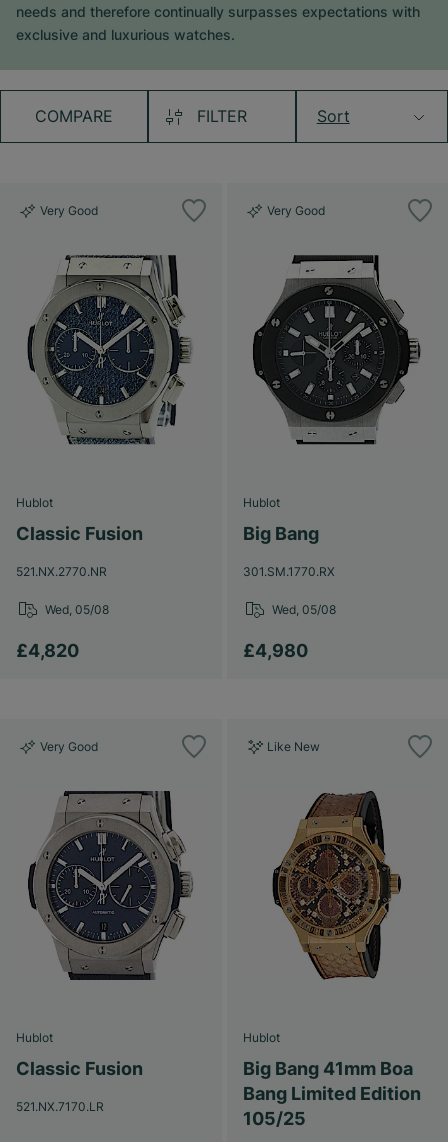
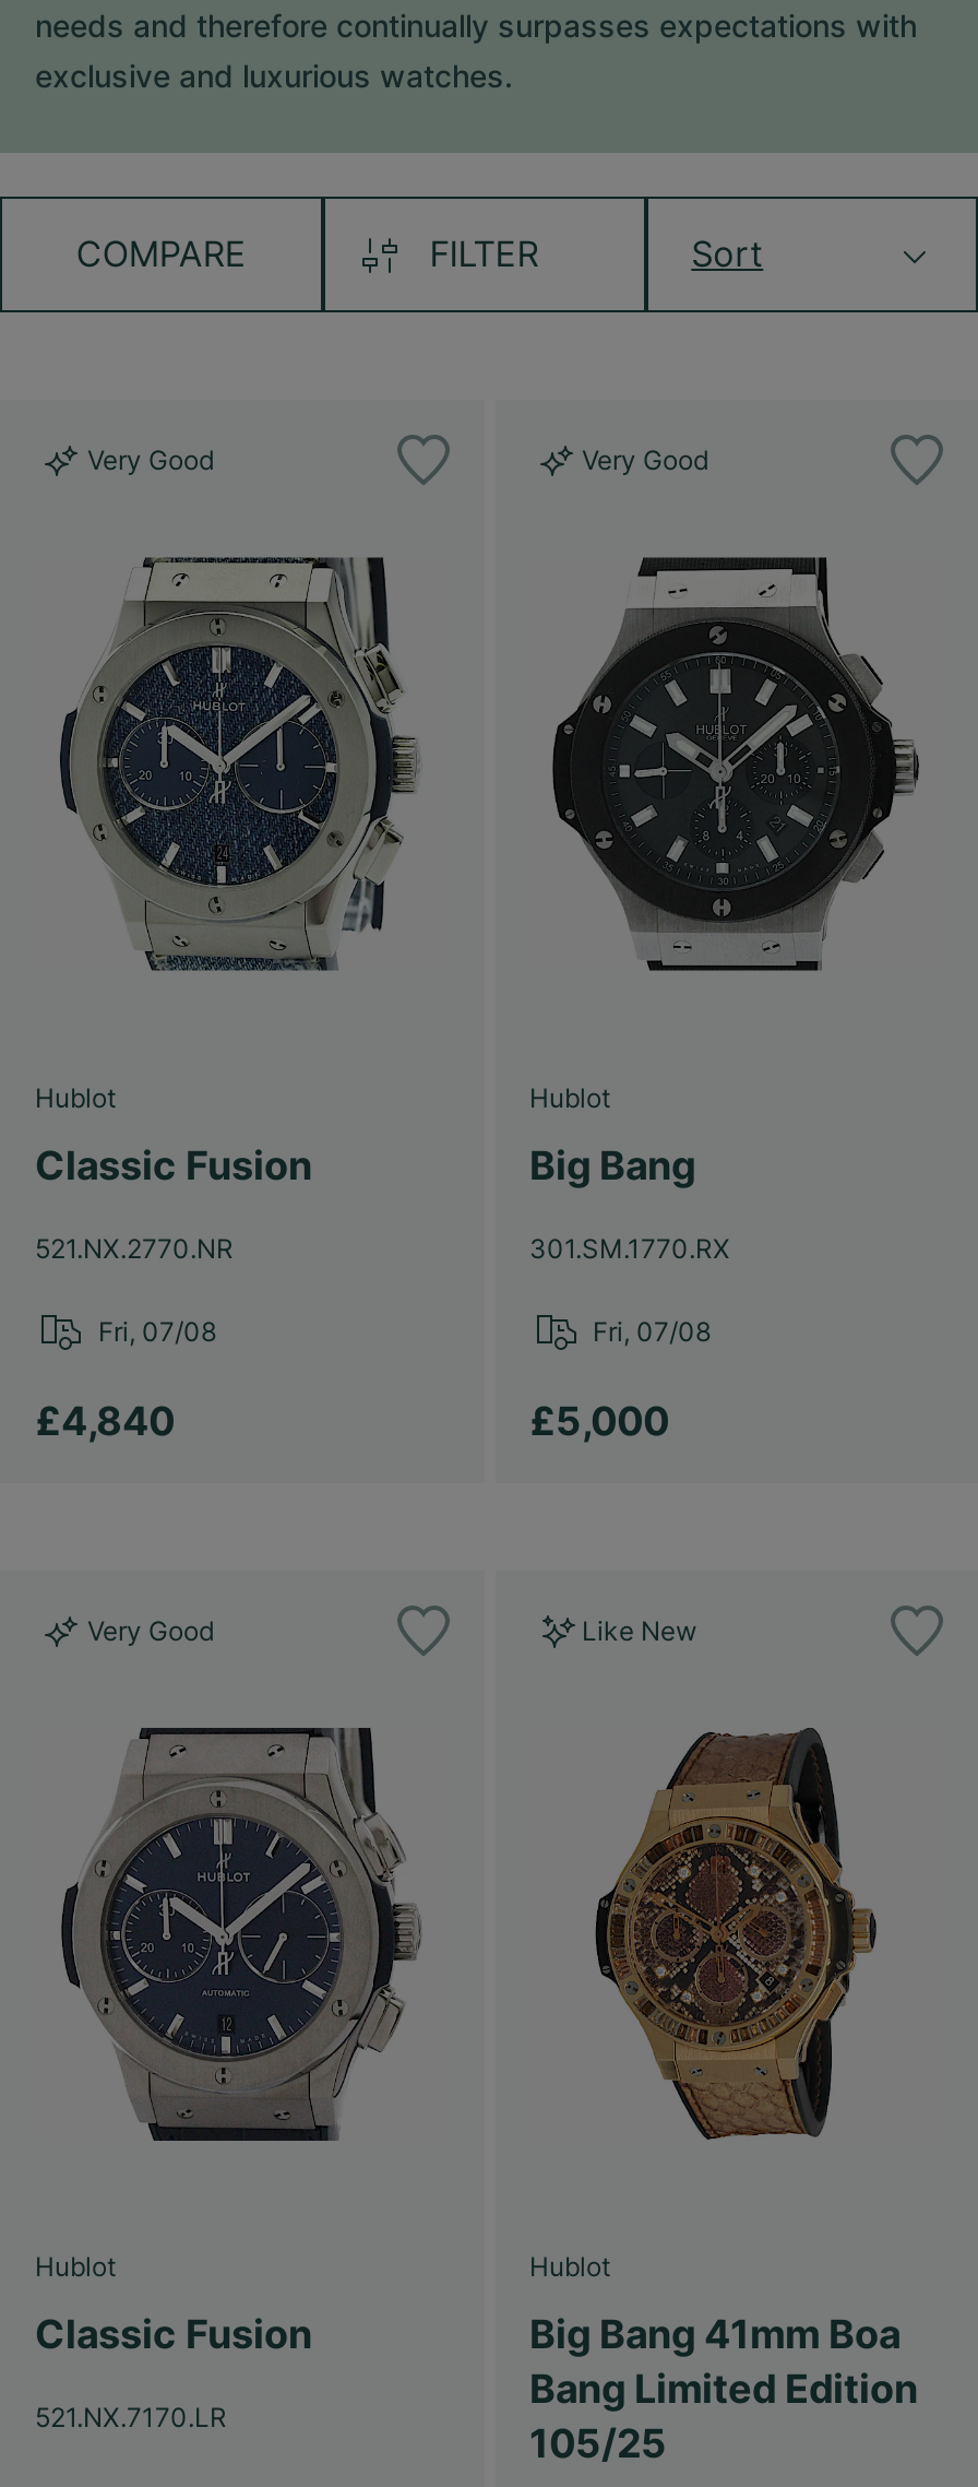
- Wed, 05/08
+ Fri, 07/08

- Wed, 05/08
+ Fri, 07/08

- £4,820
+ £4,840

- £4,980
+ £5,000
